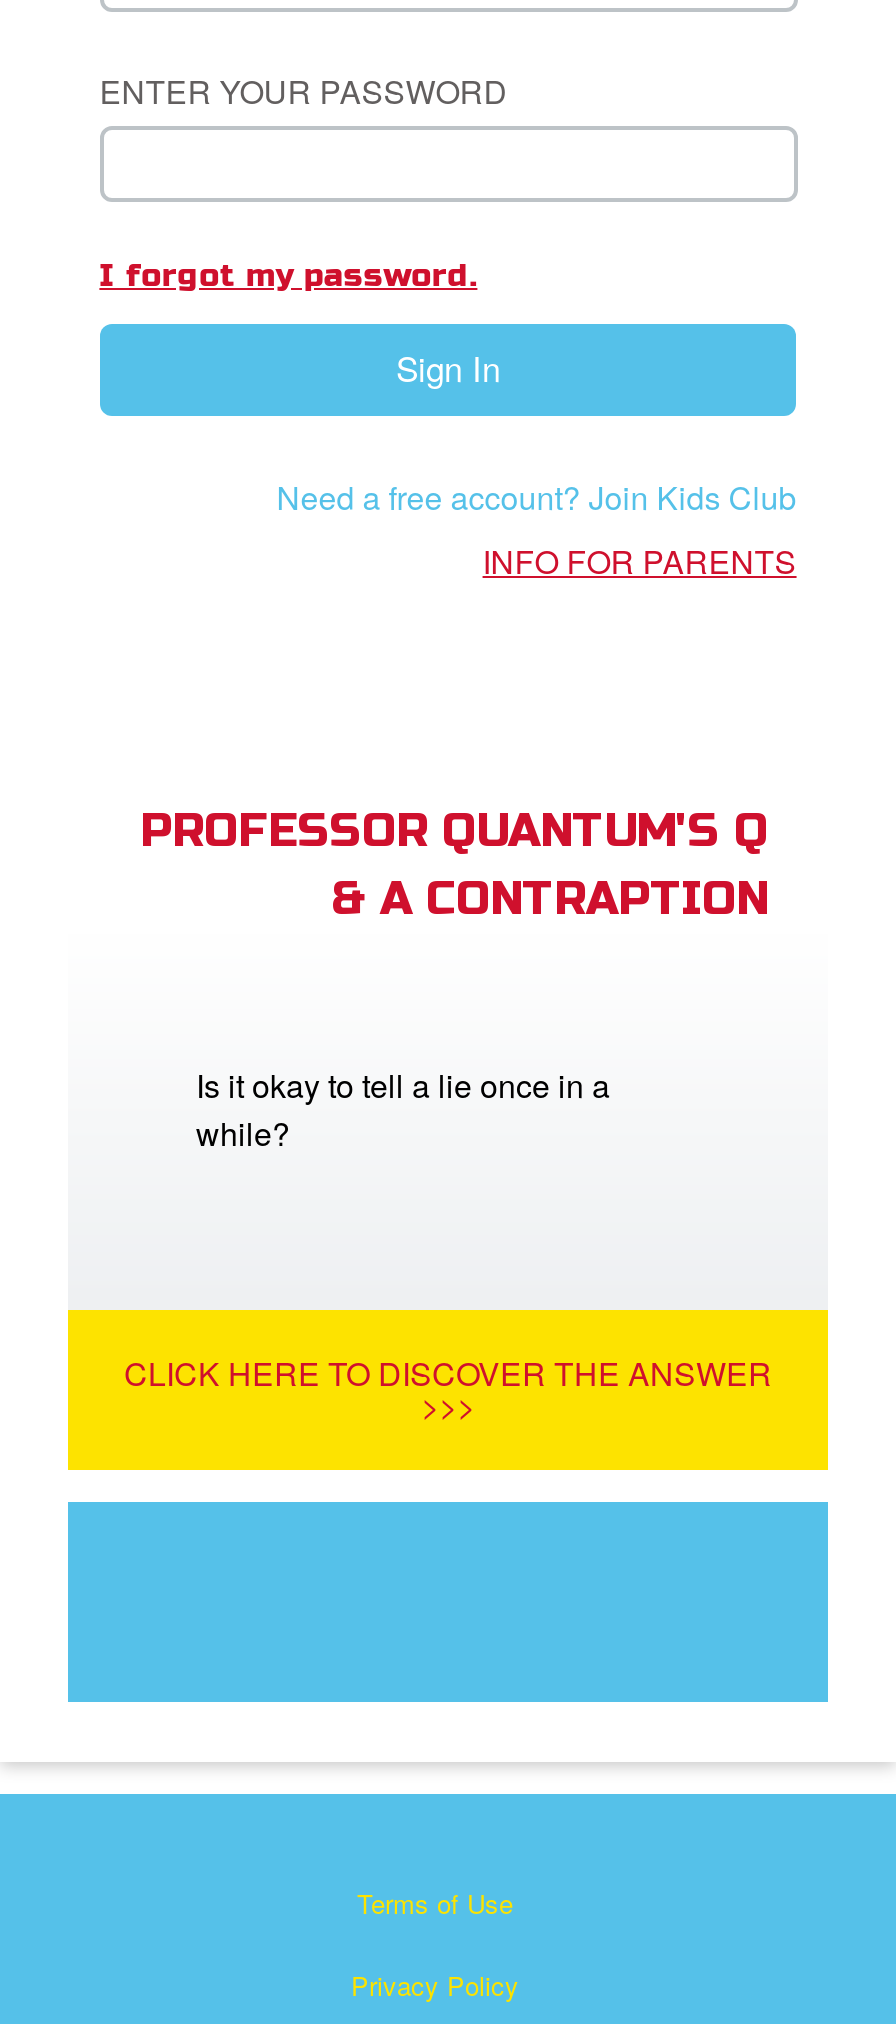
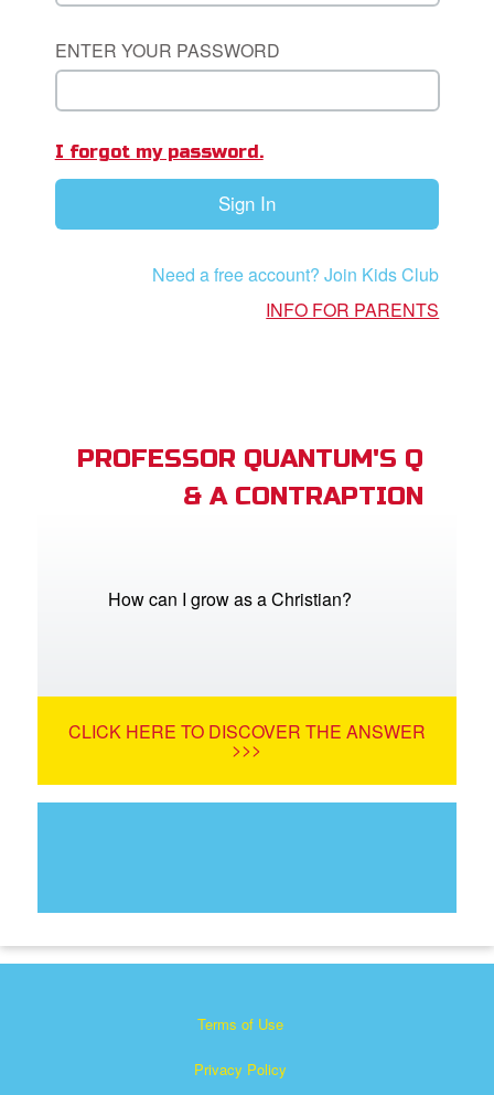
- Is it okay to tell a lie once in a
- while?
+ How can I grow as a Christian?
